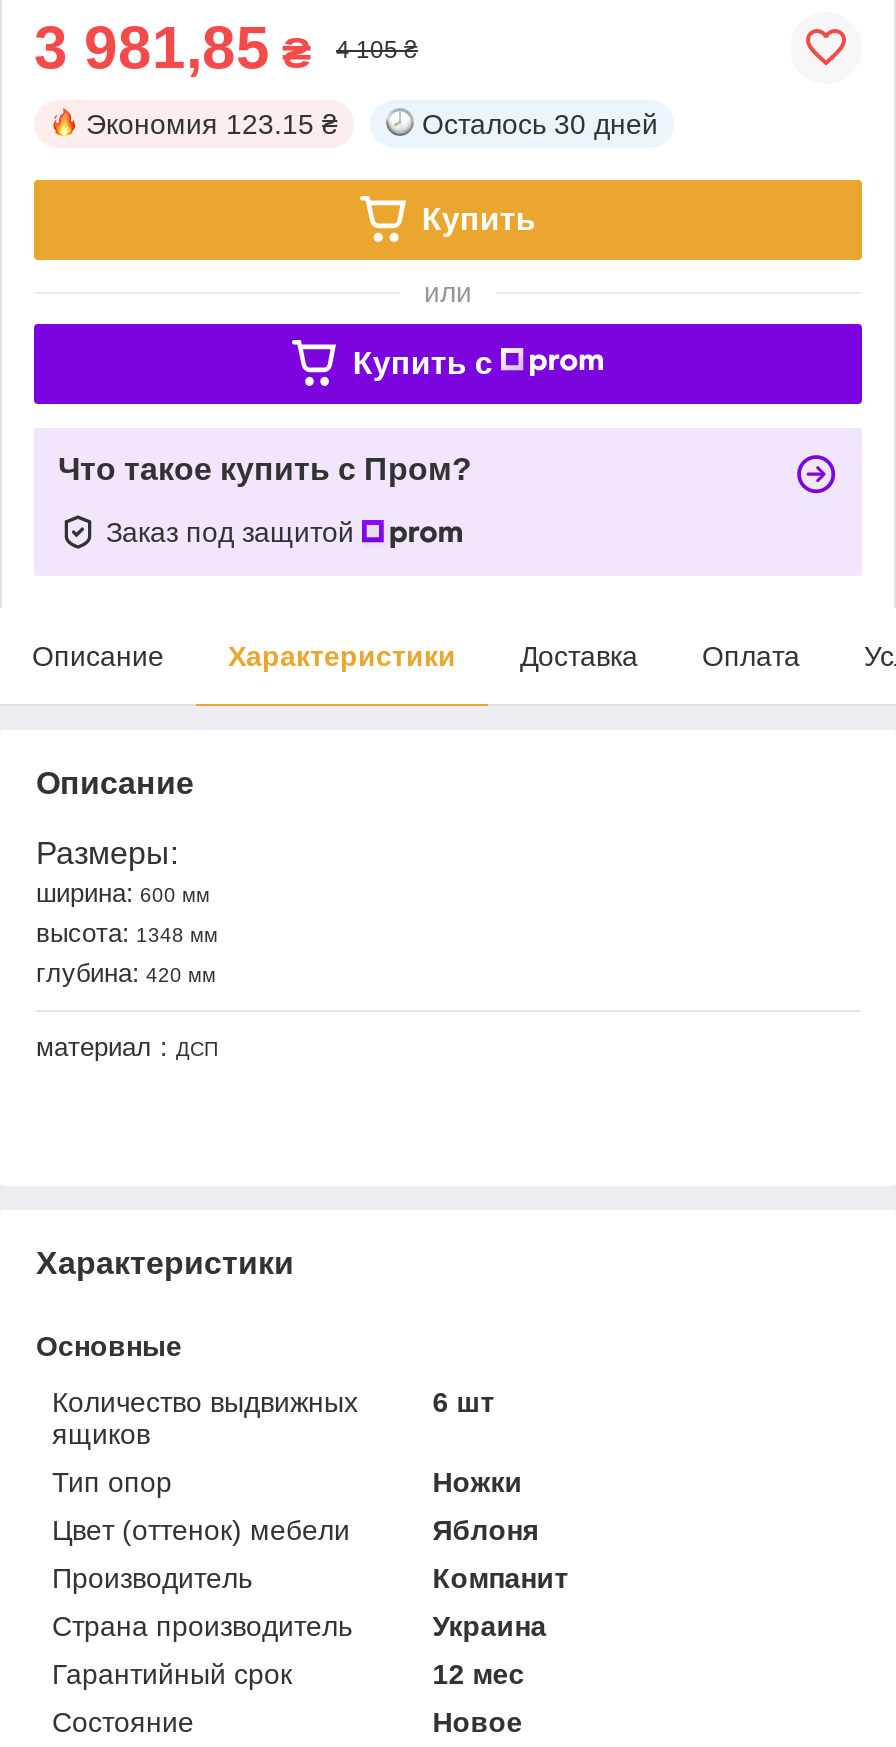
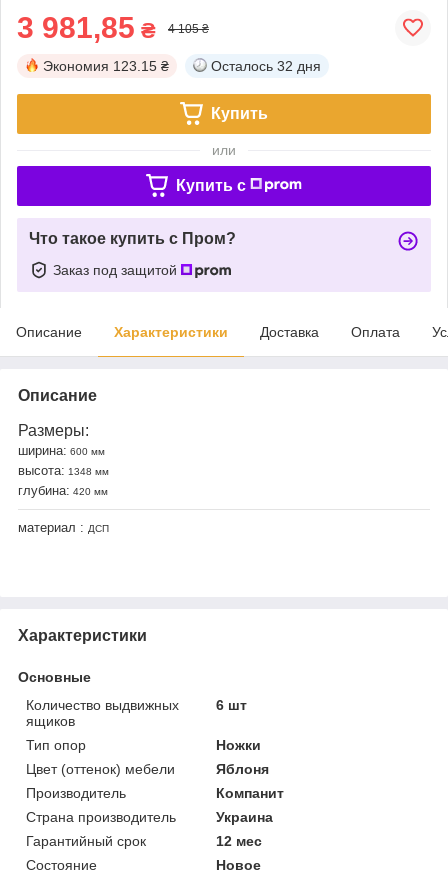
- Осталось 30 дней
+ Осталось 32 дня
